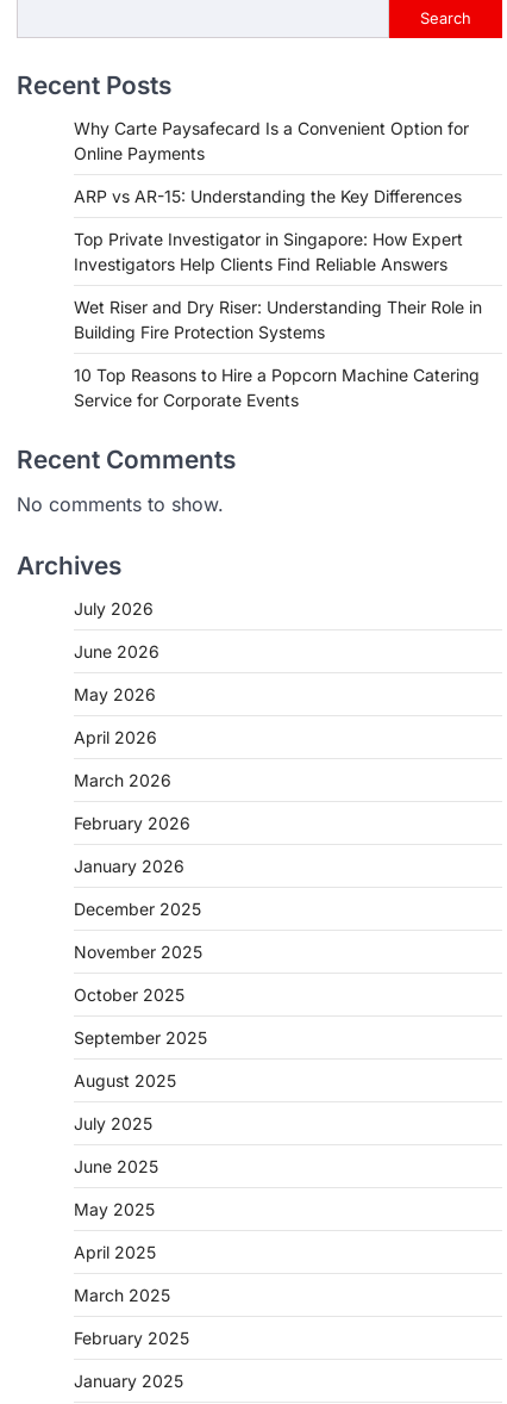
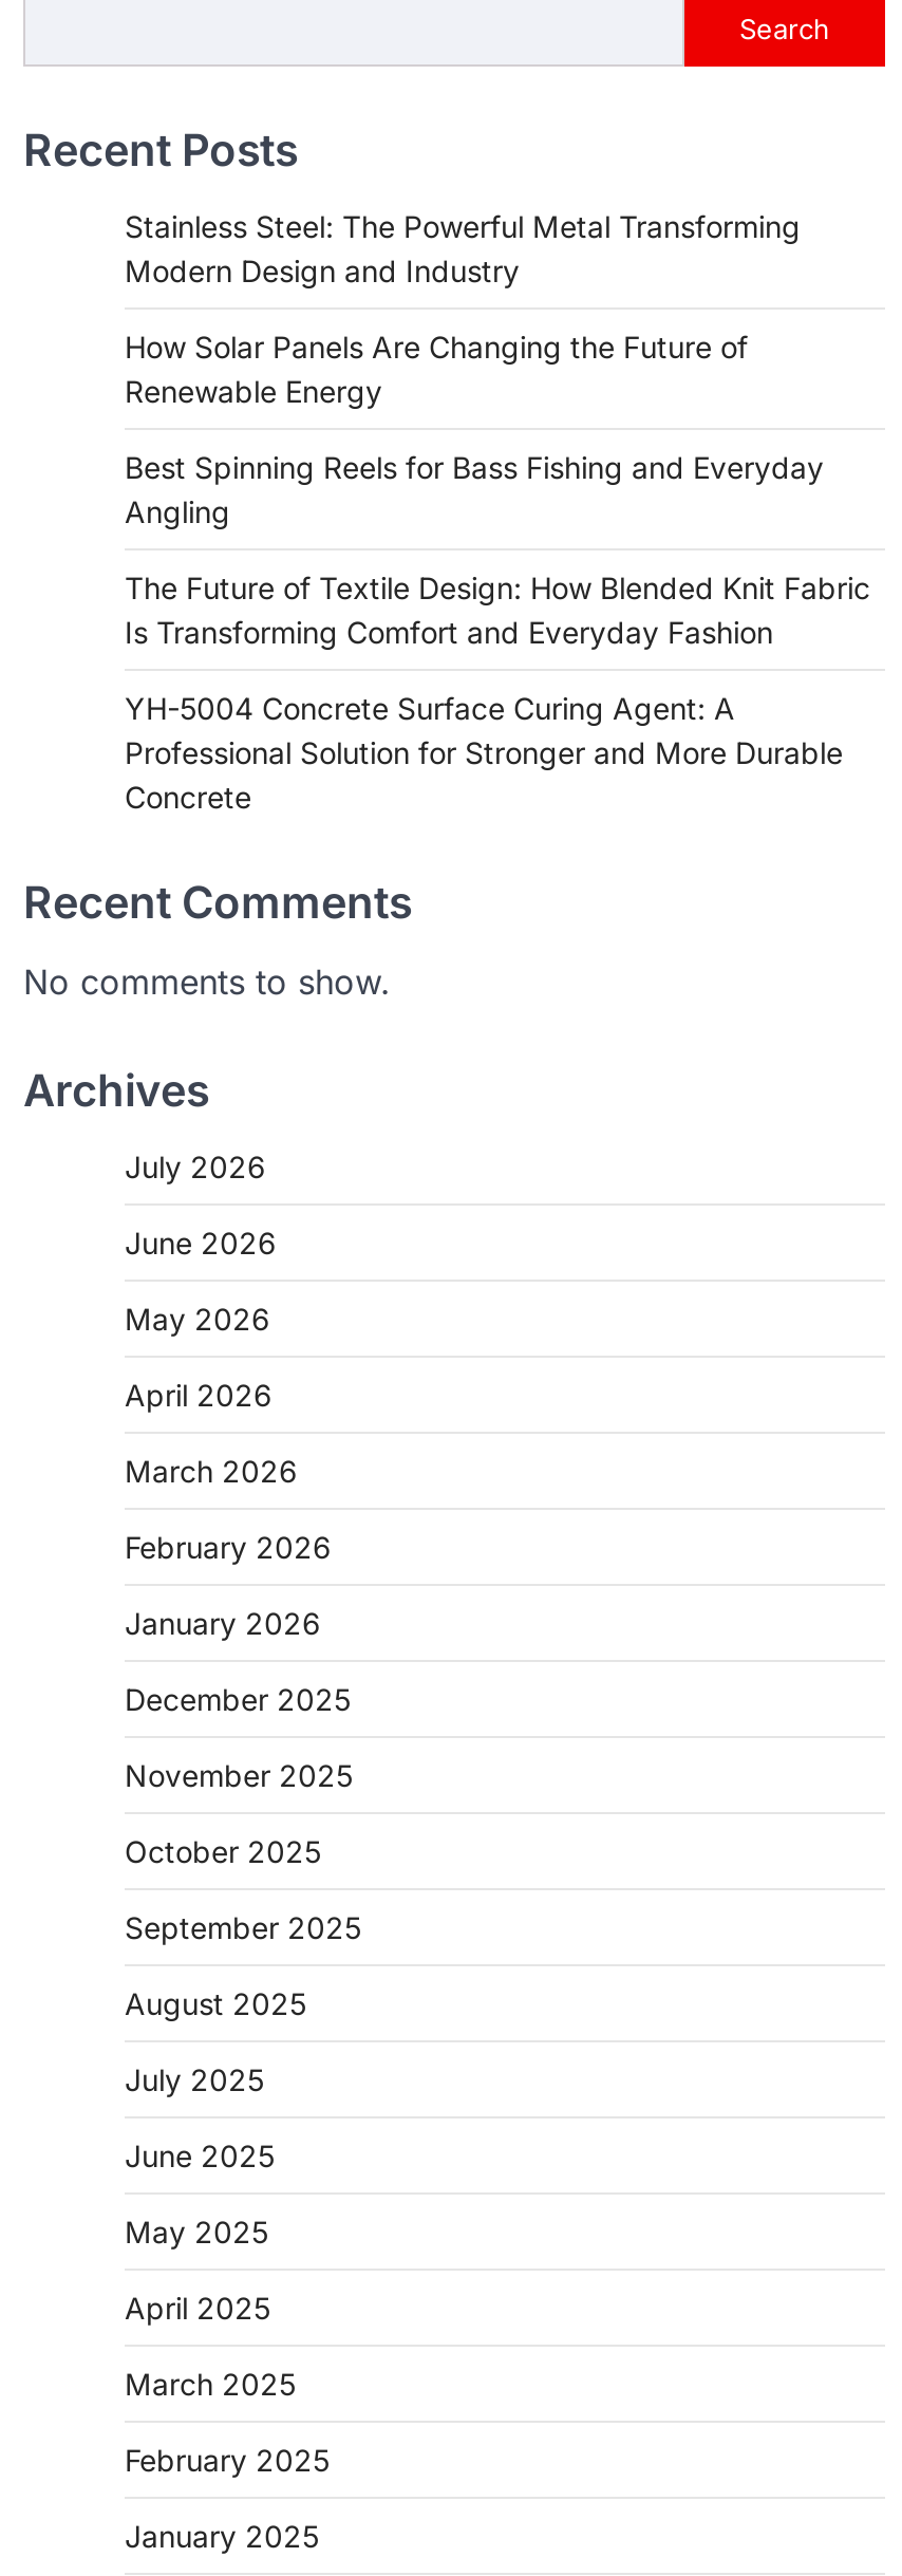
- Why Carte Paysafecard Is a Convenient Option for
- Online Payments
+ Stainless Steel: The Powerful Metal Transforming
+ Modern Design and Industry

- ARP vs AR-15: Understanding the Key Differences
+ How Solar Panels Are Changing the Future of
+ Renewable Energy

- Top Private Investigator in Singapore: How Expert
- Investigators Help Clients Find Reliable Answers
+ Best Spinning Reels for Bass Fishing and Everyday
+ Angling

- Wet Riser and Dry Riser: Understanding Their Role in
- Building Fire Protection Systems
+ The Future of Textile Design: How Blended Knit Fabric
+ Is Transforming Comfort and Everyday Fashion

- 10 Top Reasons to Hire a Popcorn Machine Catering
- Service for Corporate Events
+ YH-5004 Concrete Surface Curing Agent: A
+ Professional Solution for Stronger and More Durable
+ Concrete
